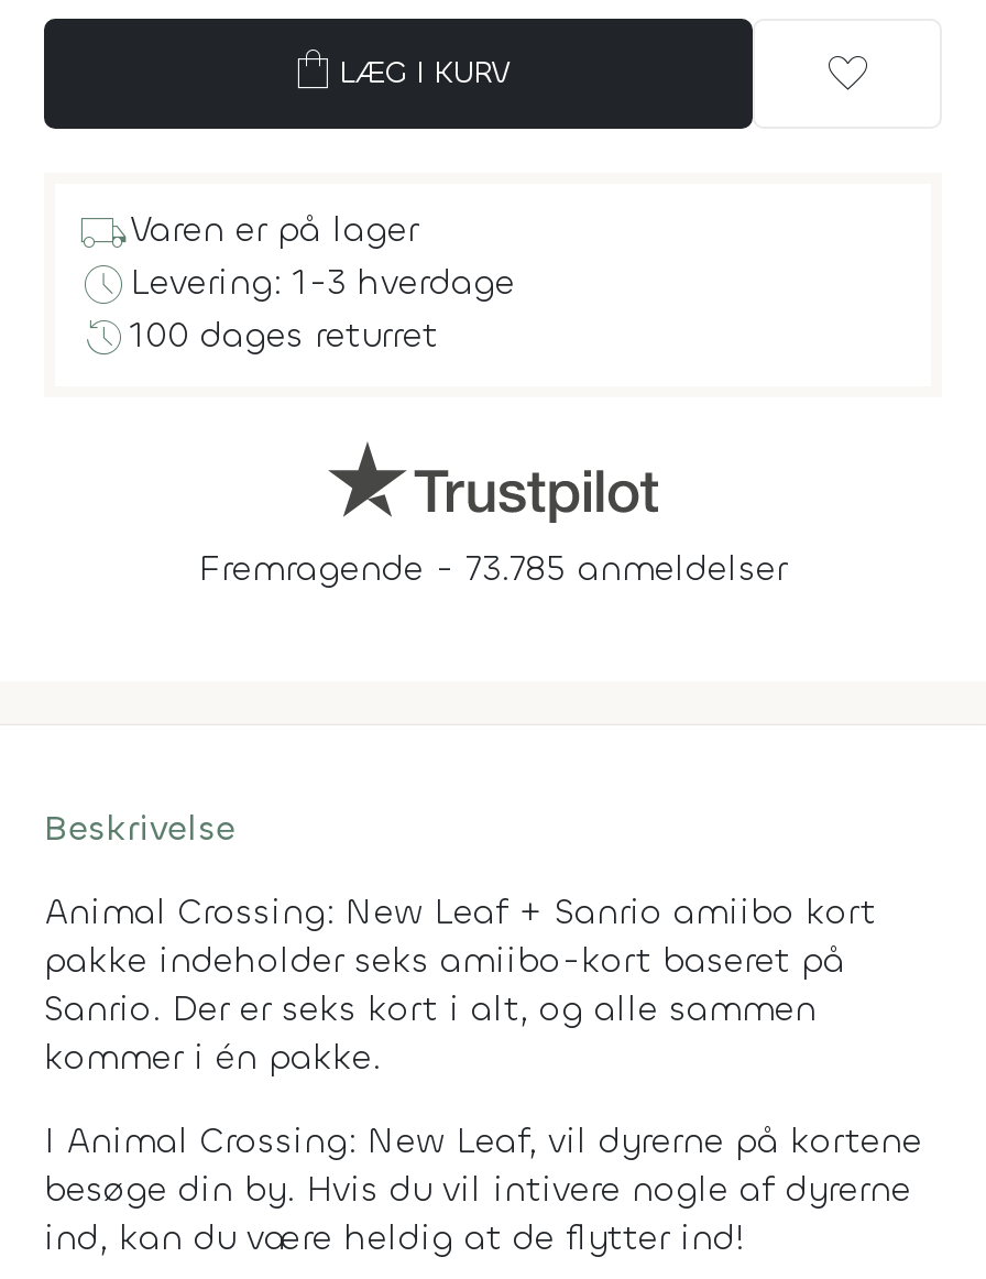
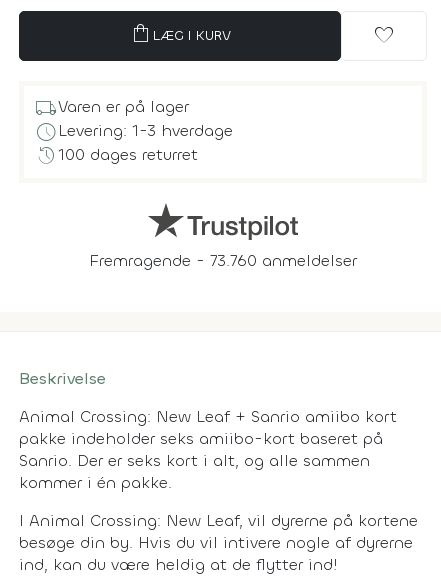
- Fremragende - 73.785 anmeldelser
+ Fremragende - 73.760 anmeldelser
